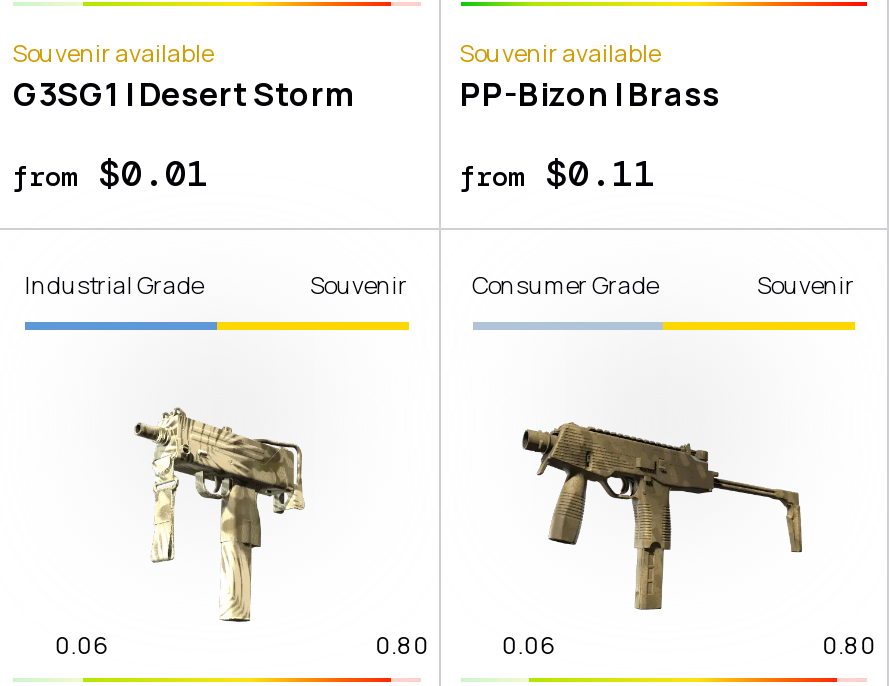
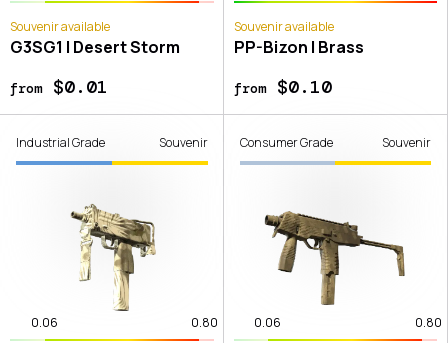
- from $0.11
+ from $0.10
